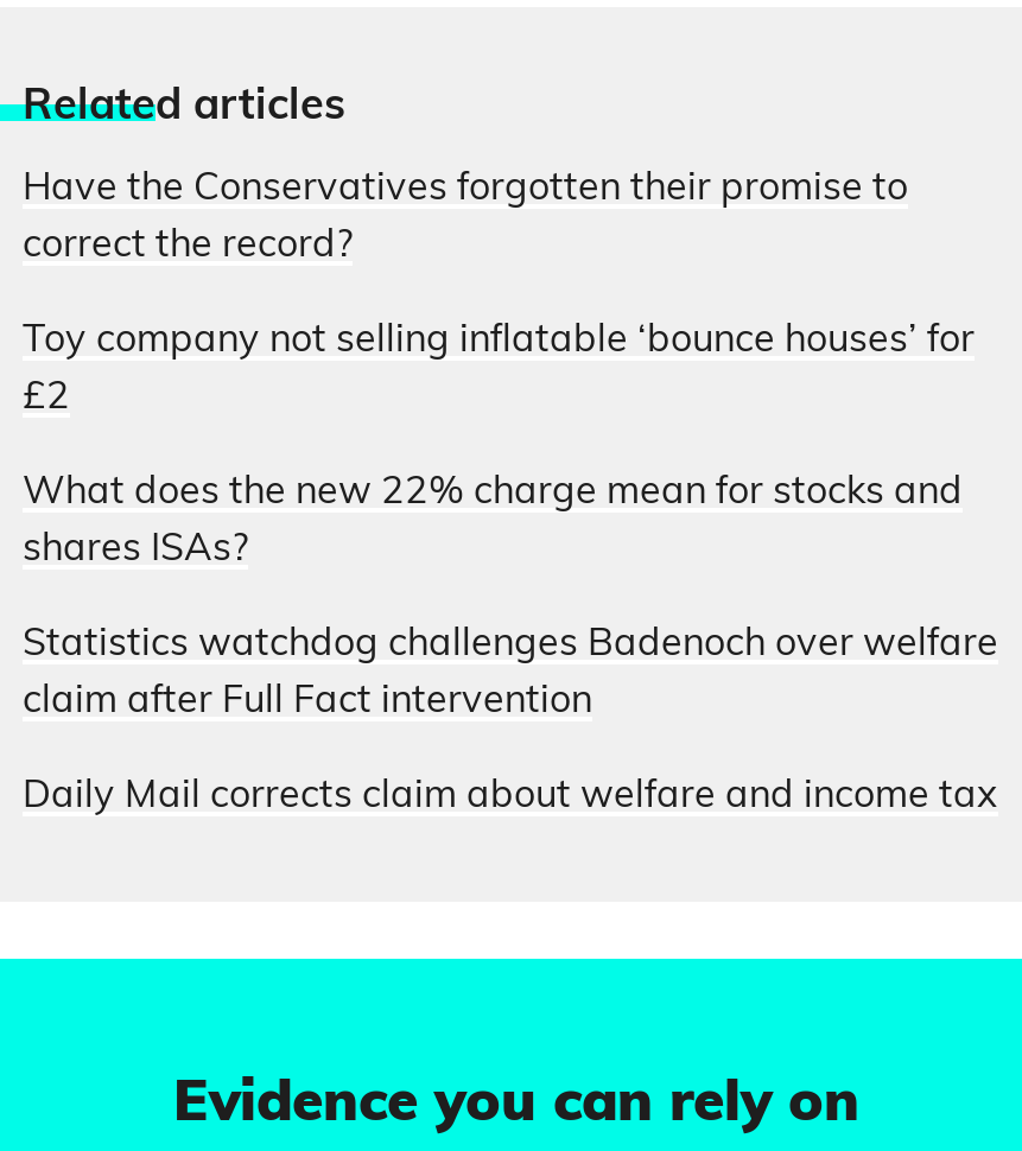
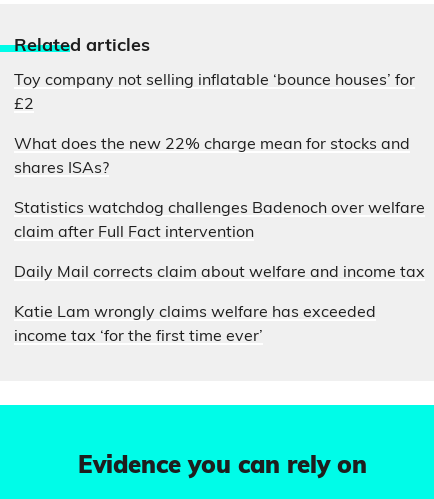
- Have the Conservatives forgotten their promise to
- correct the record?

moved up: Toy company not selling inflatable ‘bounce houses’ for | £2 | What does the new 22% charge mean for stocks and | shares ISAs? | Statistics watchdog challenges Badenoch over welfare | claim after Full Fact intervention | Daily Mail corrects claim about welfare and income tax

+ Katie Lam wrongly claims welfare has exceeded
+ income tax ‘for the first time ever’
